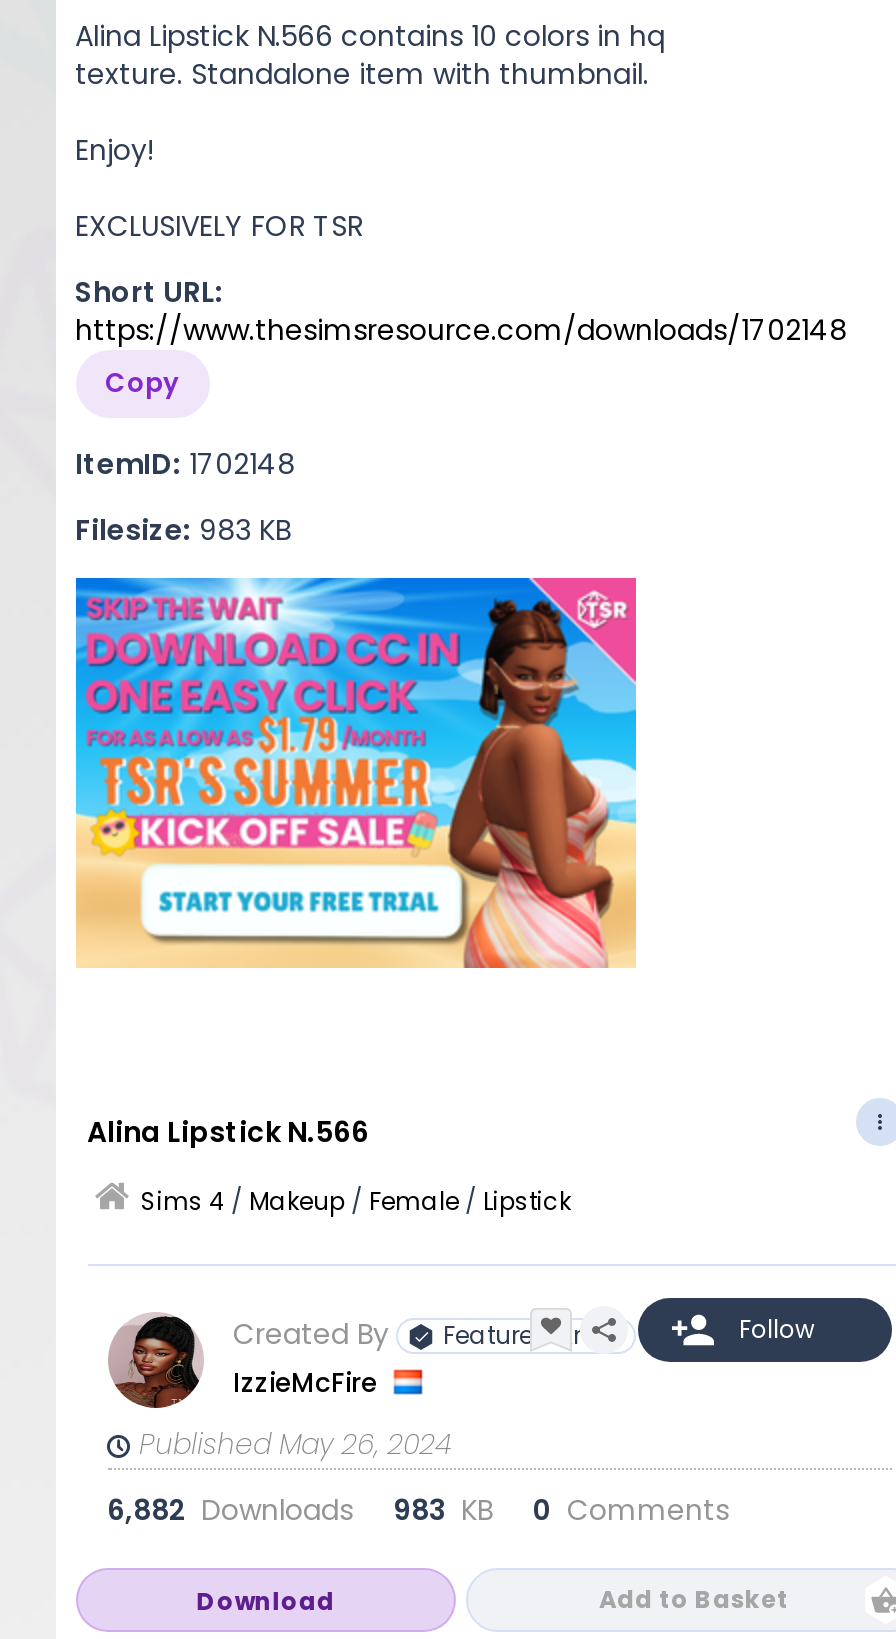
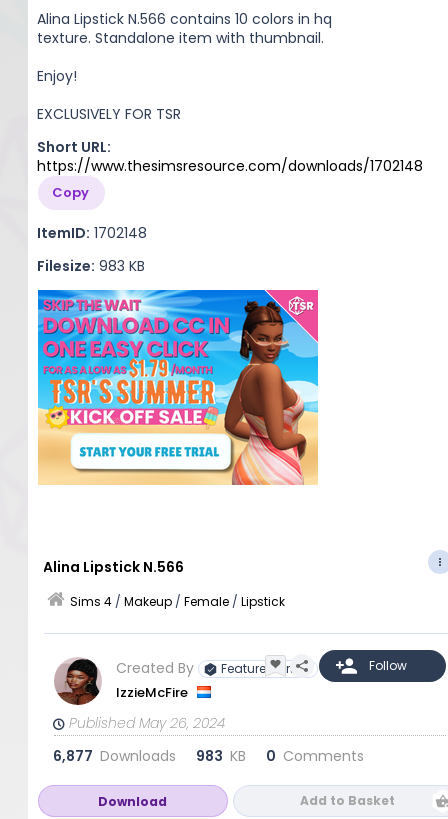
- 6,882 Downloads 983 KB 0 Comments
+ 6,877 Downloads 983 KB 0 Comments
